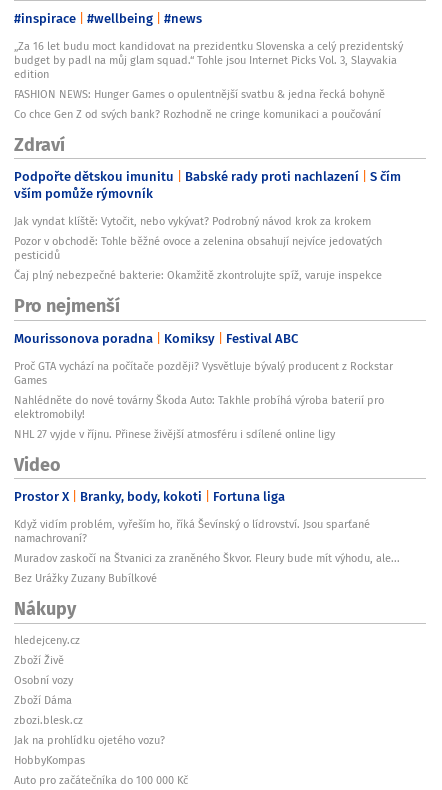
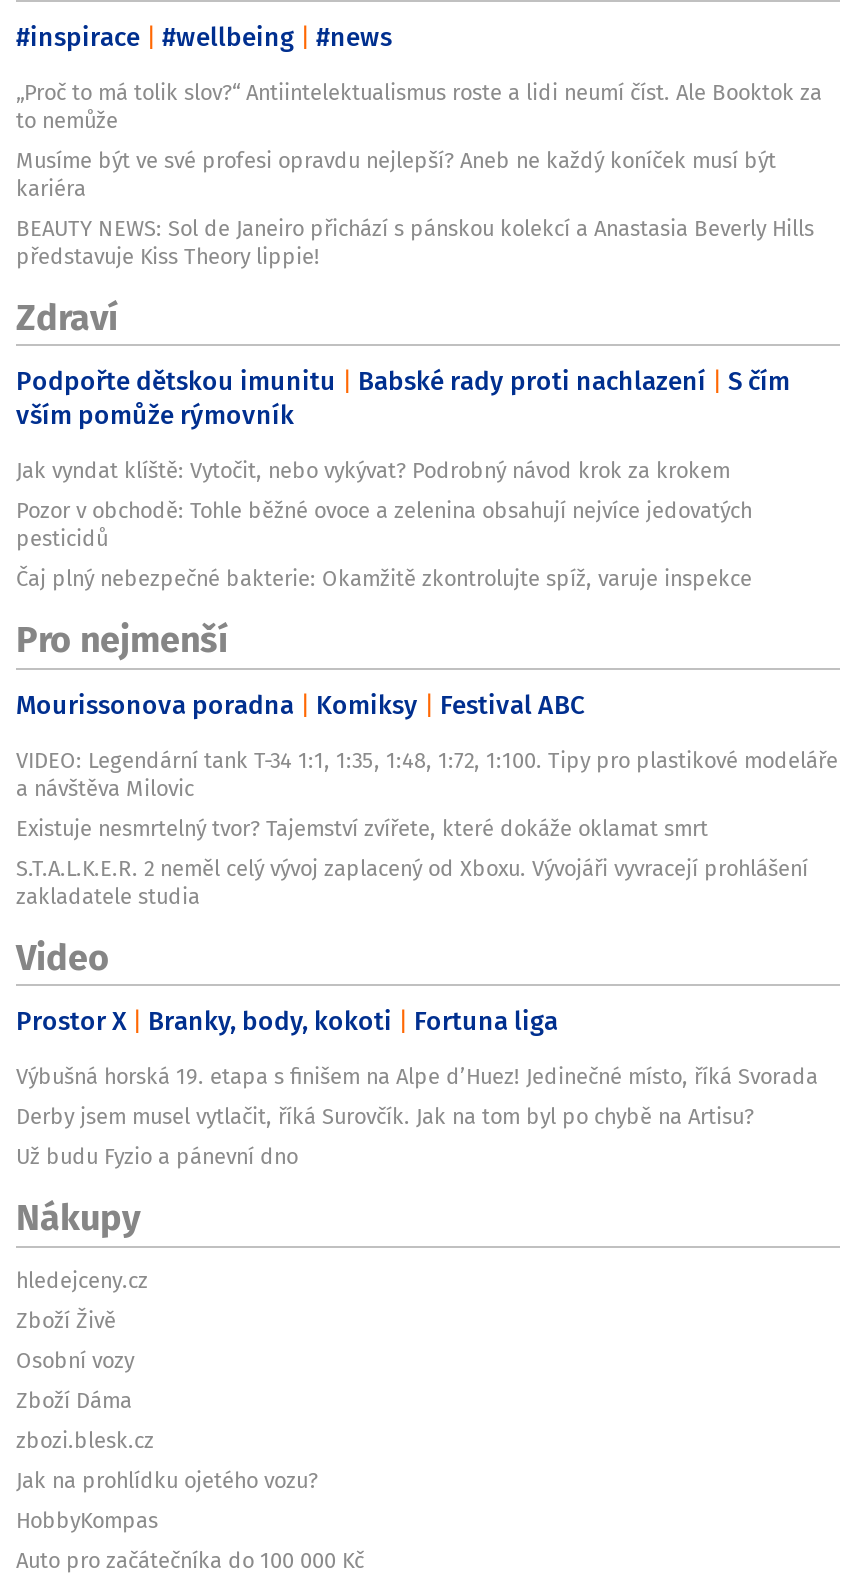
- „Za 16 let budu moct kandidovat na prezidentku Slovenska a celý prezidentský
- budget by padl na můj glam squad.“ Tohle jsou Internet Picks Vol. 3, Slayvakia
- edition
- FASHION NEWS: Hunger Games o opulentnější svatbu & jedna řecká bohyně
- Co chce Gen Z od svých bank? Rozhodně ne cringe komunikaci a poučování
+ „Proč to má tolik slov?“ Antiintelektualismus roste a lidi neumí číst. Ale Booktok za
+ to nemůže
+ Musíme být ve své profesi opravdu nejlepší? Aneb ne každý koníček musí být
+ kariéra
+ BEAUTY NEWS: Sol de Janeiro přichází s pánskou kolekcí a Anastasia Beverly Hills
+ představuje Kiss Theory lippie!

- Proč GTA vychází na počítače později? Vysvětluje bývalý producent z Rockstar
- Games
- Nahlédněte do nové továrny Škoda Auto: Takhle probíhá výroba baterií pro
- elektromobily!
- NHL 27 vyjde v říjnu. Přinese živější atmosféru i sdílené online ligy
+ VIDEO: Legendární tank T-34 1:1, 1:35, 1:48, 1:72, 1:100. Tipy pro plastikové modeláře
+ a návštěva Milovic
+ Existuje nesmrtelný tvor? Tajemství zvířete, které dokáže oklamat smrt
+ S.T.A.L.K.E.R. 2 neměl celý vývoj zaplacený od Xboxu. Vývojáři vyvracejí prohlášení
+ zakladatele studia

- Když vidím problém, vyřeším ho, říká Ševínský o lídrovství. Jsou sparťané
- namachrovaní?
- Muradov zaskočí na Štvanici za zraněného Škvor. Fleury bude mít výhodu, ale...
- Bez Urážky Zuzany Bubílkové
+ Výbušná horská 19. etapa s finišem na Alpe d’Huez! Jedinečné místo, říká Svorada
+ Derby jsem musel vytlačit, říká Surovčík. Jak na tom byl po chybě na Artisu?
+ Už budu Fyzio a pánevní dno
